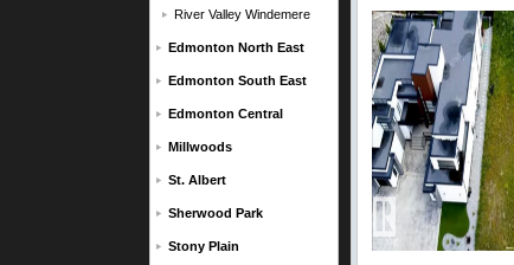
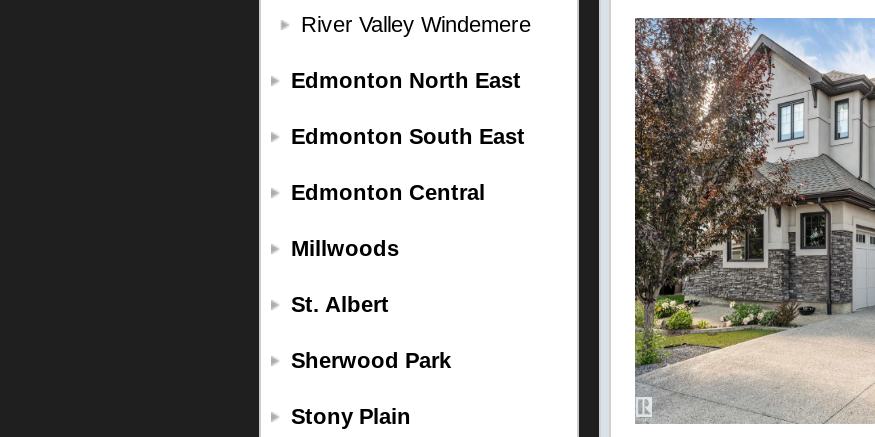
- [image]
+ [image]
